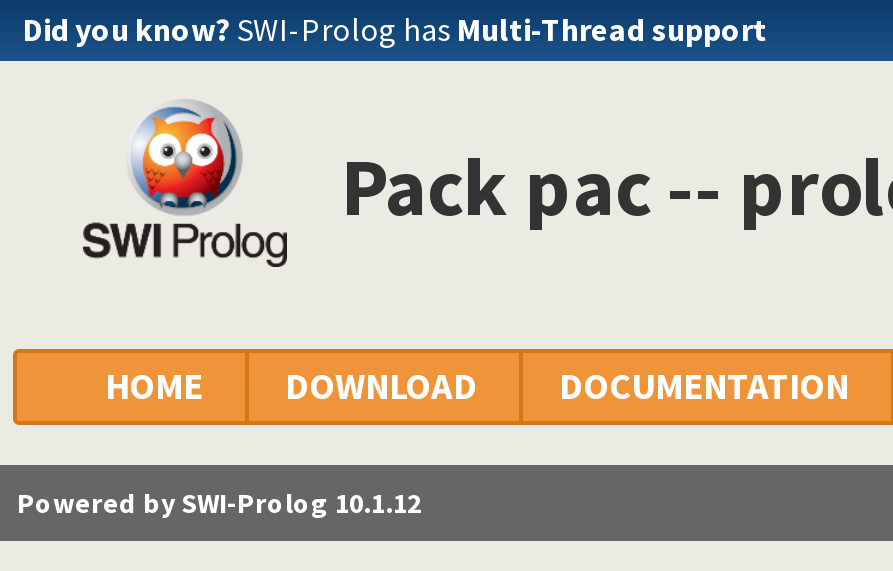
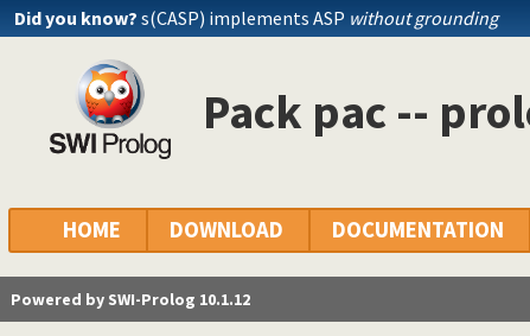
- Did you know? SWI-Prolog has Multi-Thread support
+ Did you know? s(CASP) implements ASP without grounding
